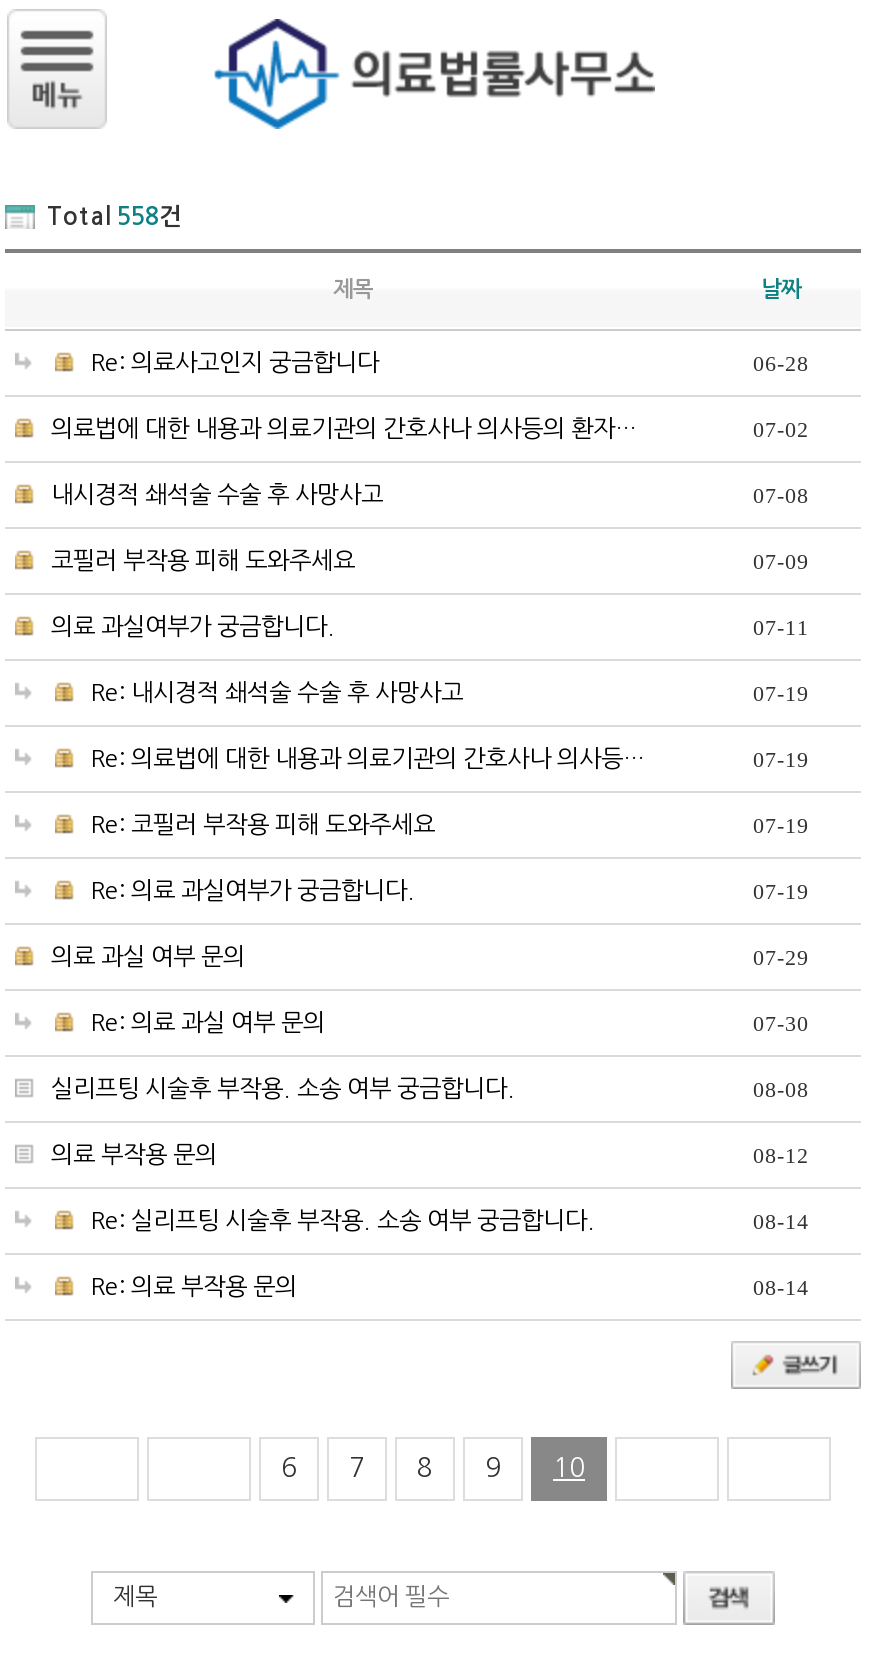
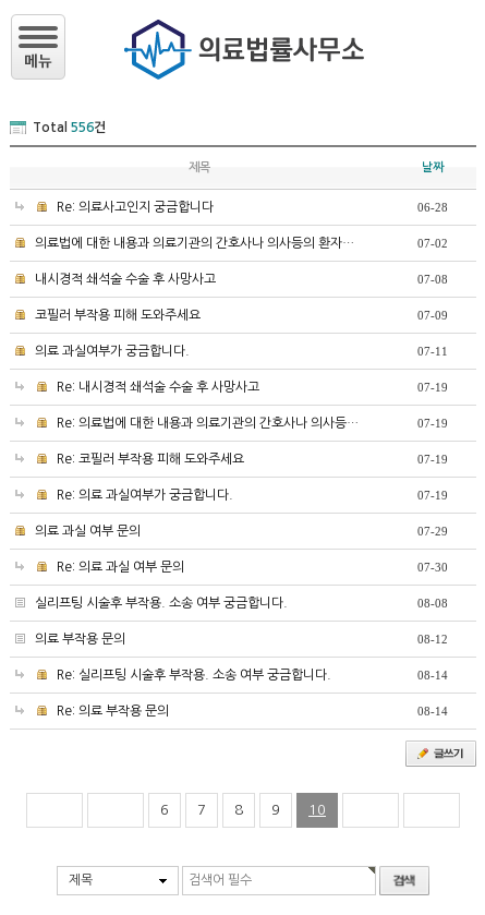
- Total 558건
+ Total 556건
